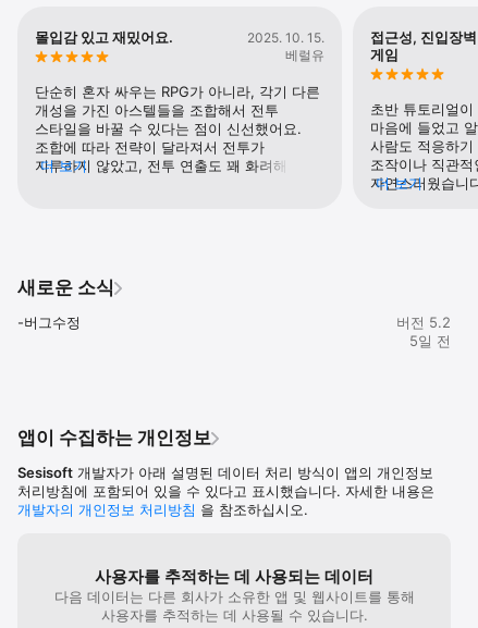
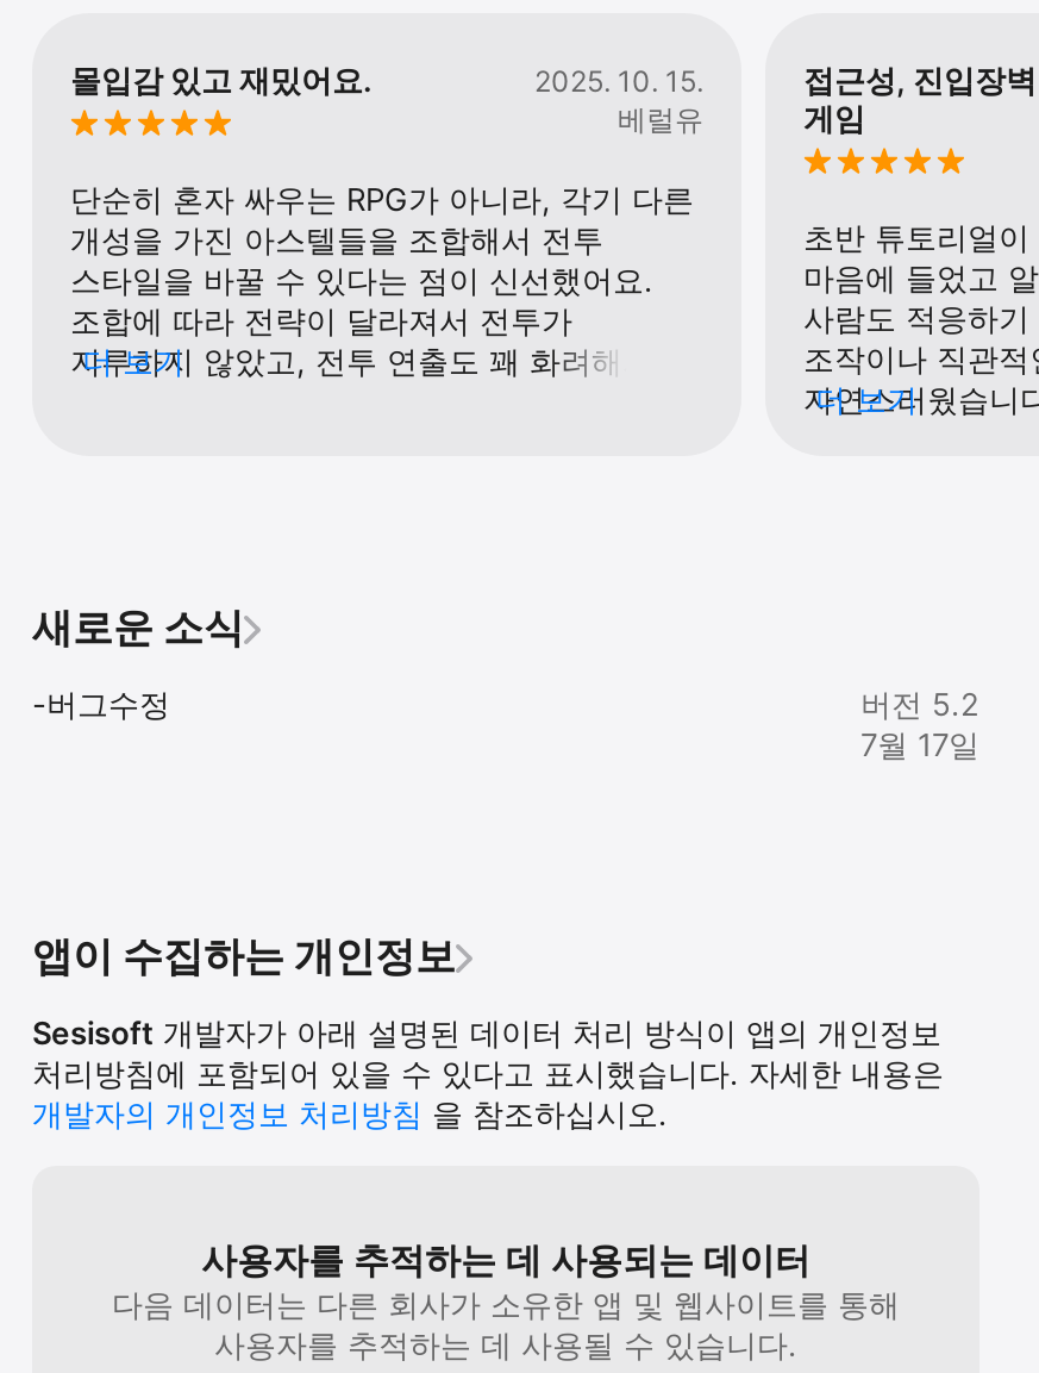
- 5일 전
+ 7월 17일
